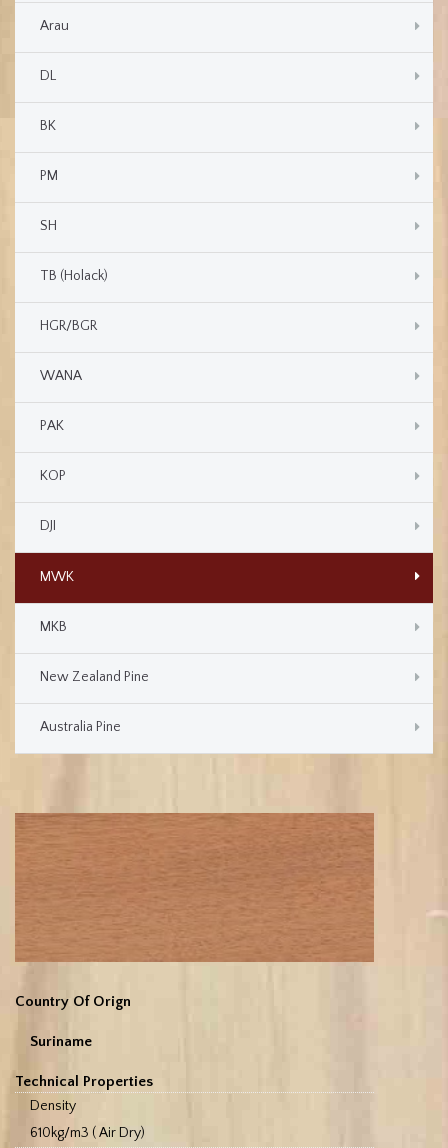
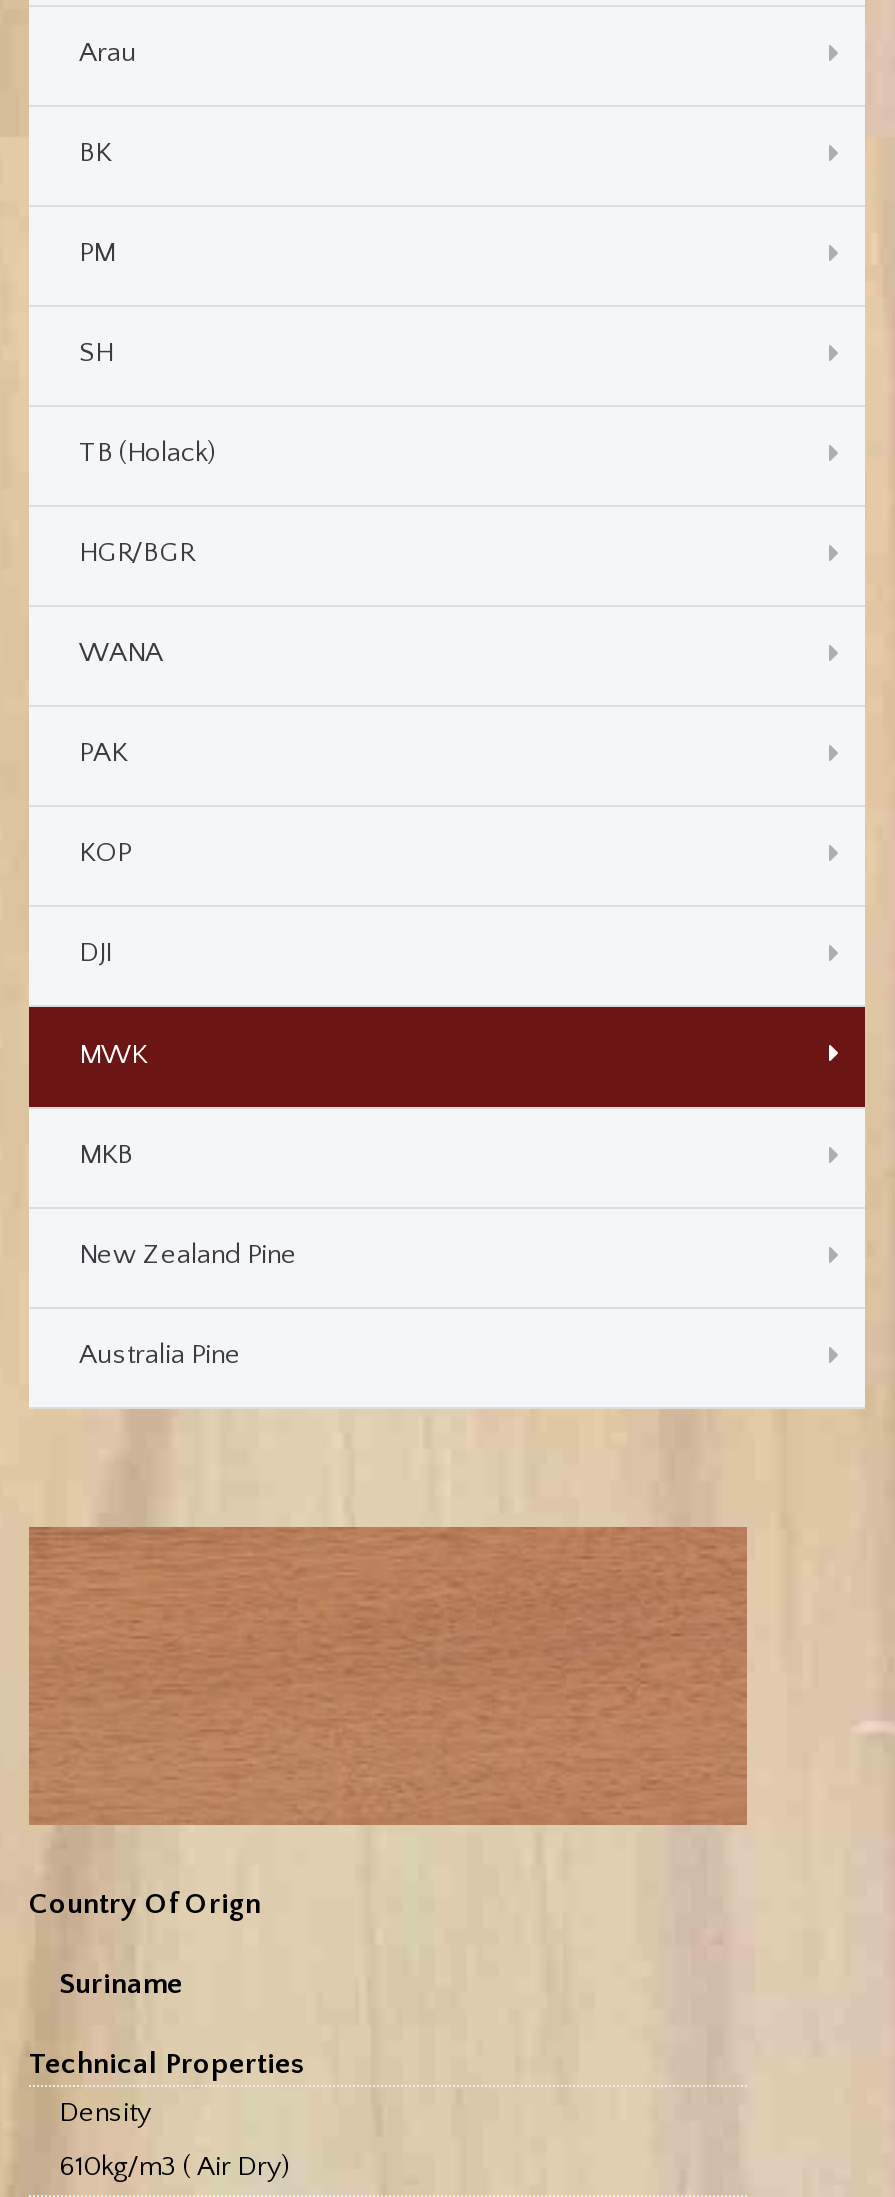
- DL
